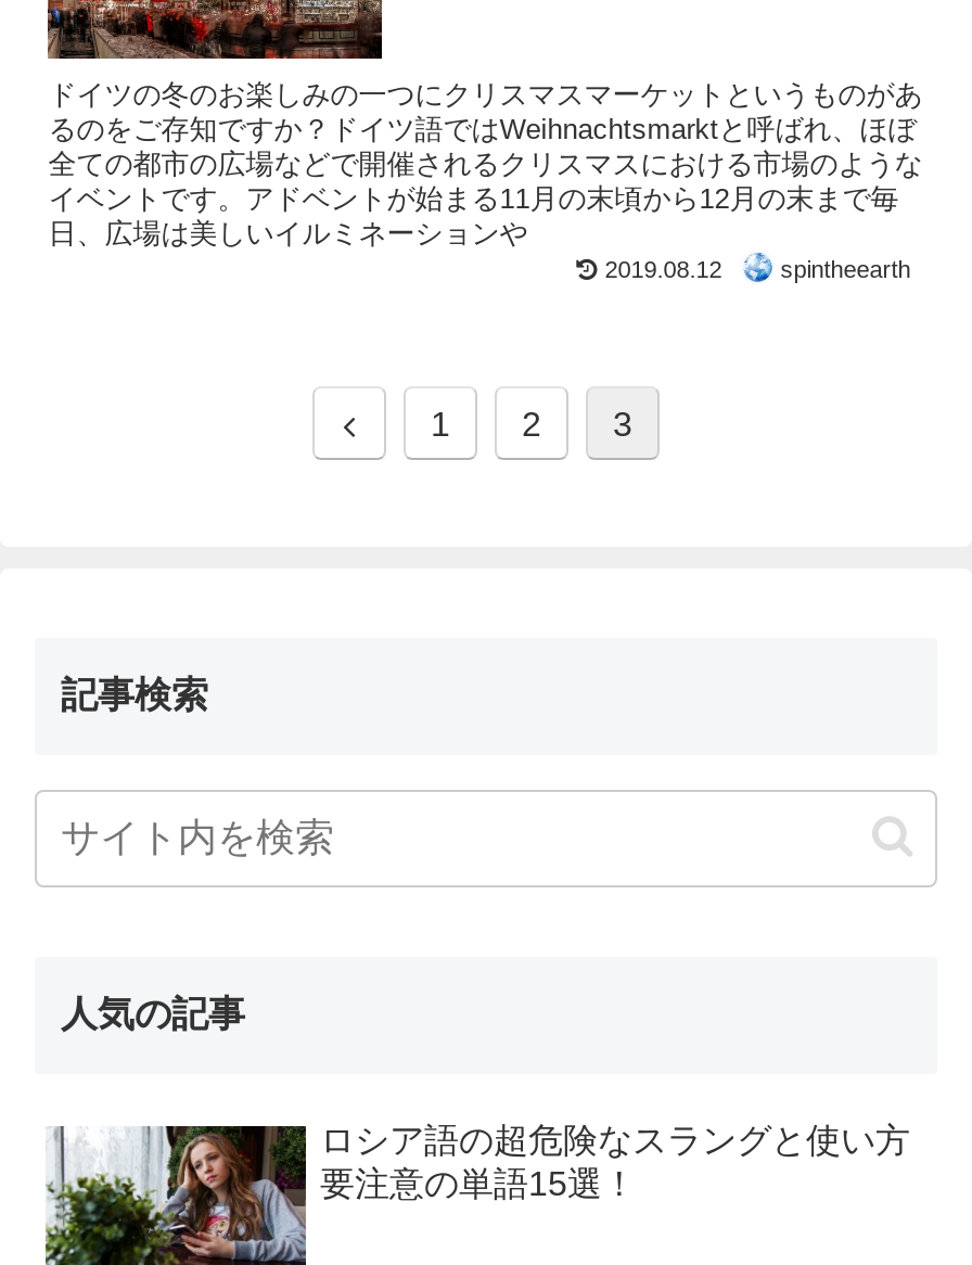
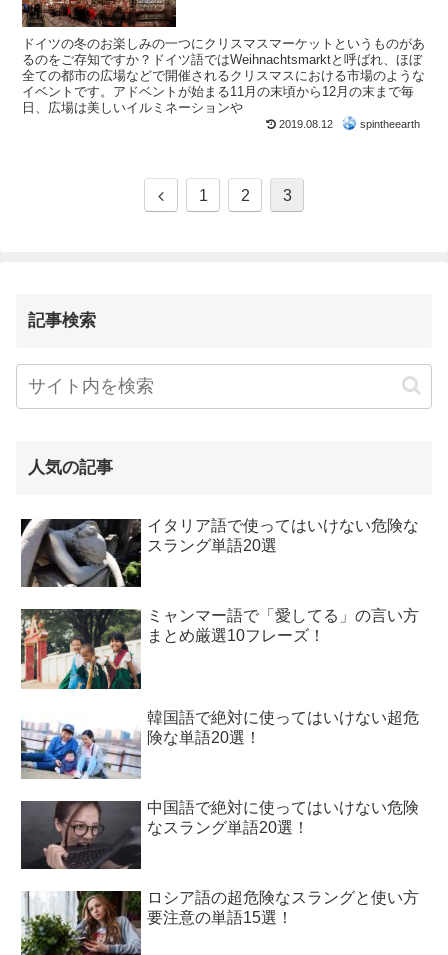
+ [image]
+ イタリア語で使ってはいけない危険な
+ スラング単語20選

+ [image]
+ 韓国語で絶対に使ってはいけない超危
+ 険な単語20選！

+ [image]
+ ミャンマー語で「愛してる」の言い方
+ まとめ厳選10フレーズ！

+ [image]
+ 中国語で絶対に使ってはいけない危険
+ なスラング単語20選！
